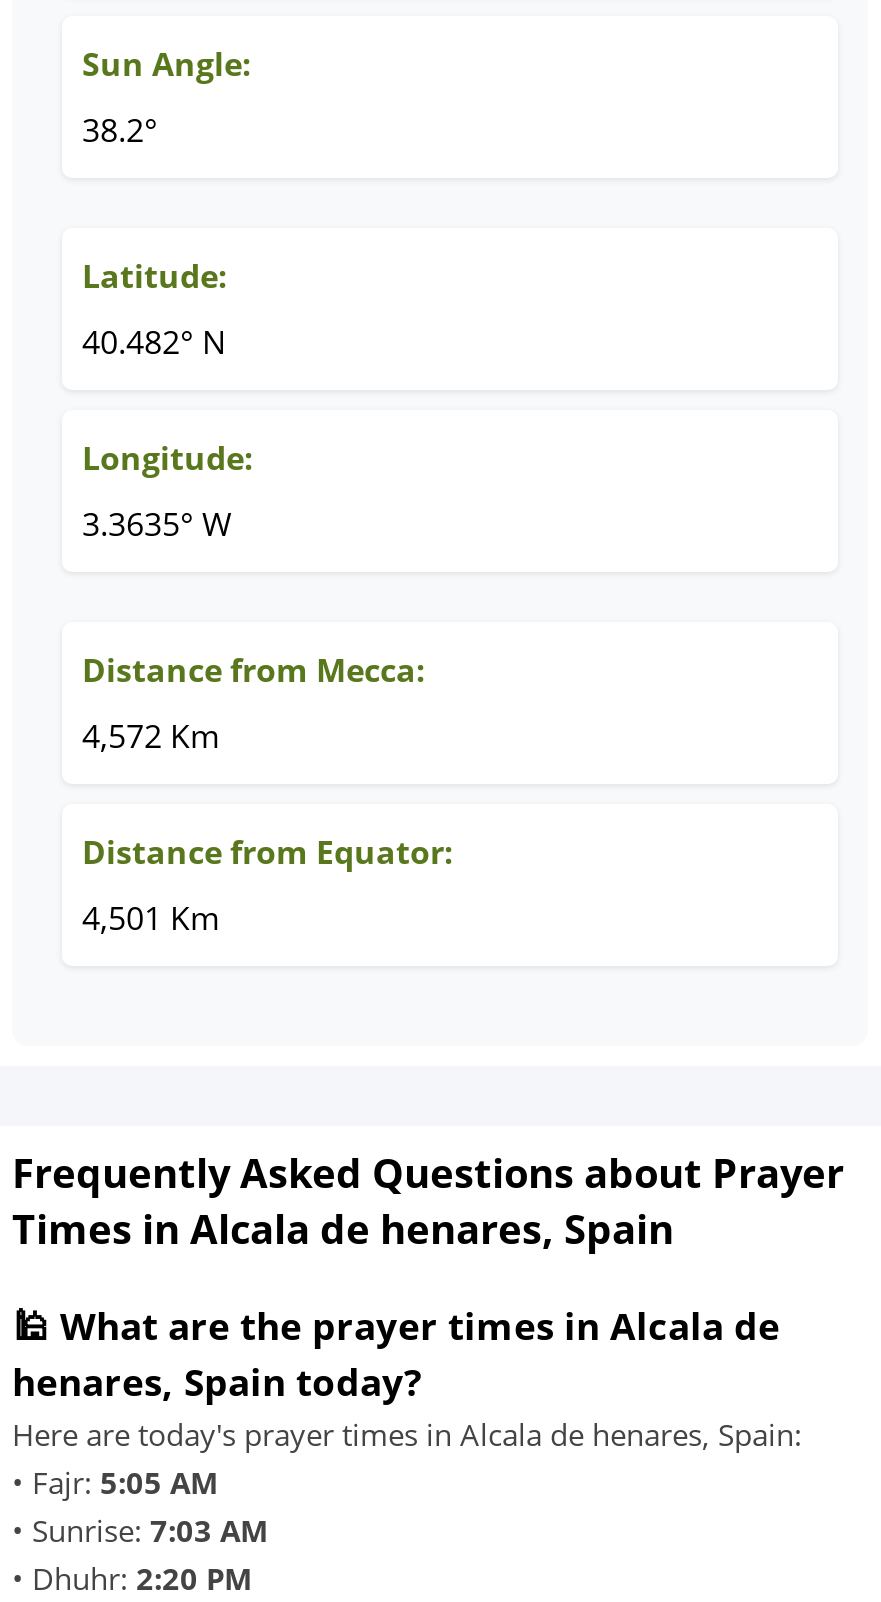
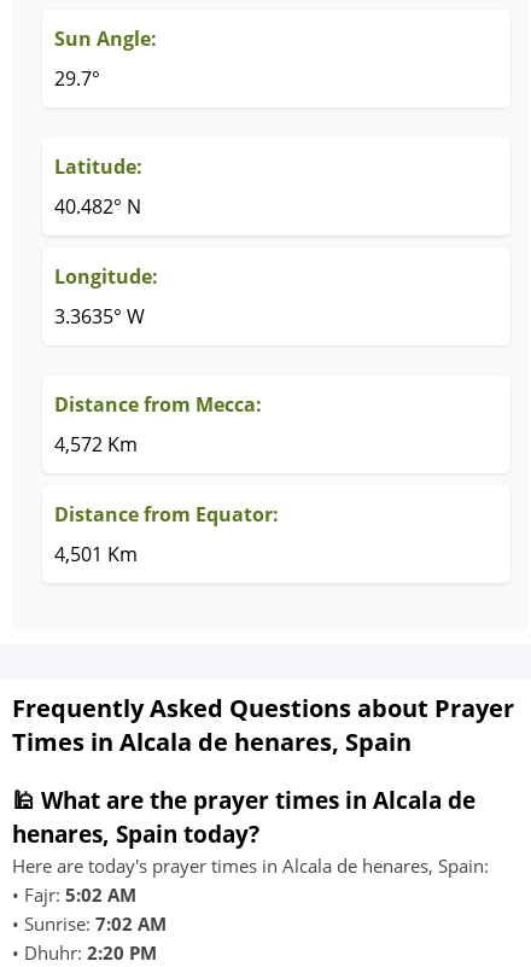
- 38.2°
+ 29.7°

- • Fajr: 5:05 AM
+ • Fajr: 5:02 AM

- • Sunrise: 7:03 AM
+ • Sunrise: 7:02 AM
